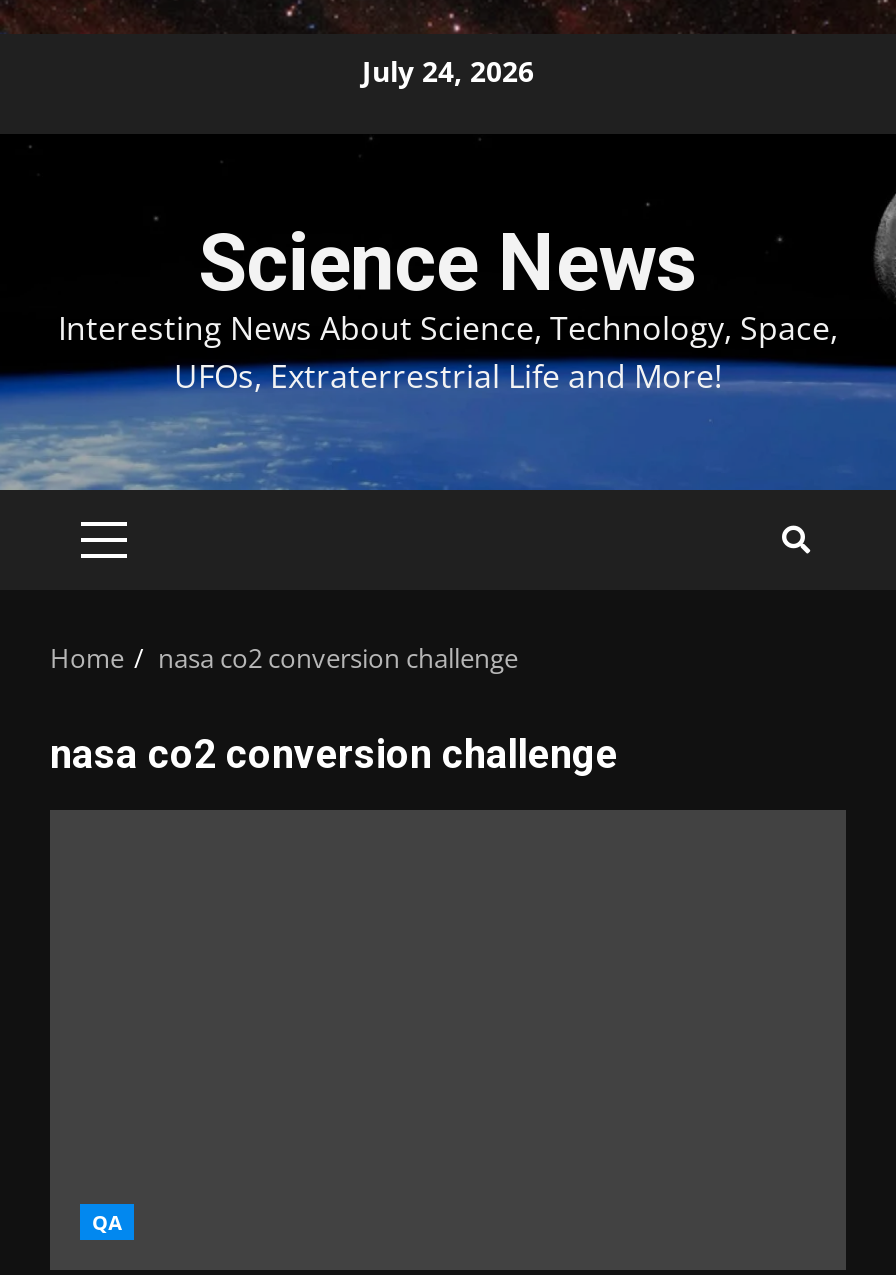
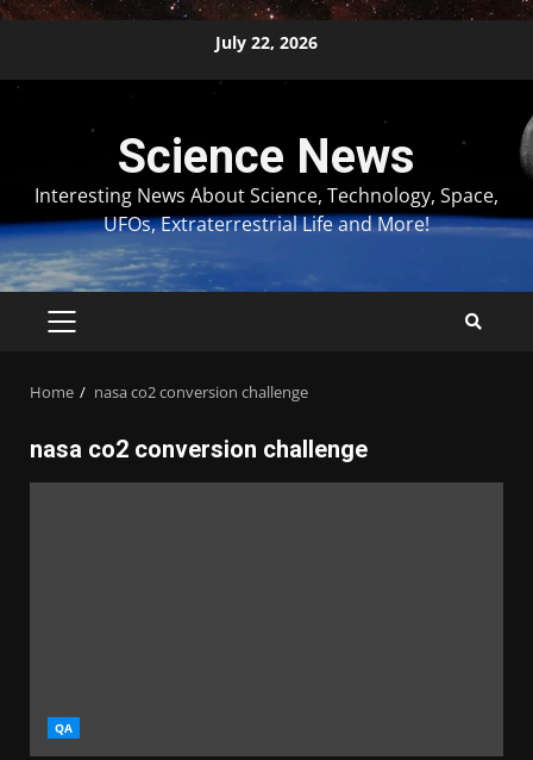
- July 24, 2026
+ July 22, 2026
